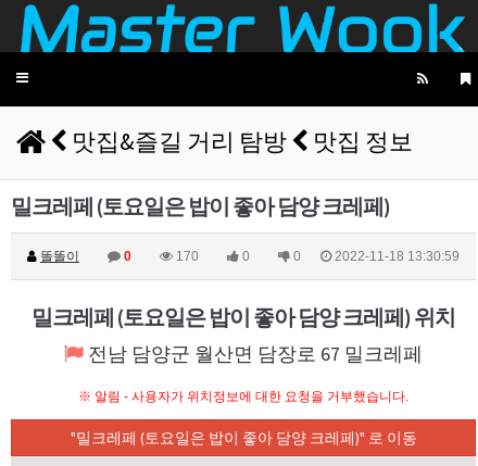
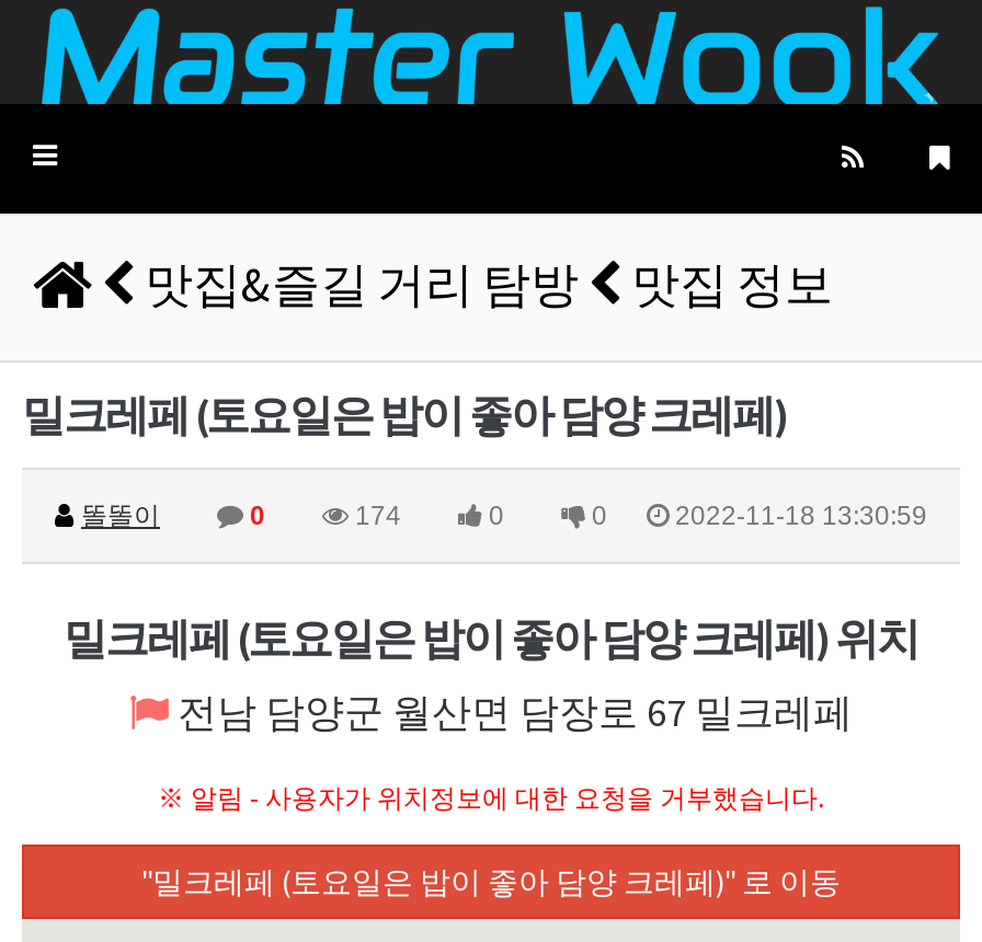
- 170
+ 174
